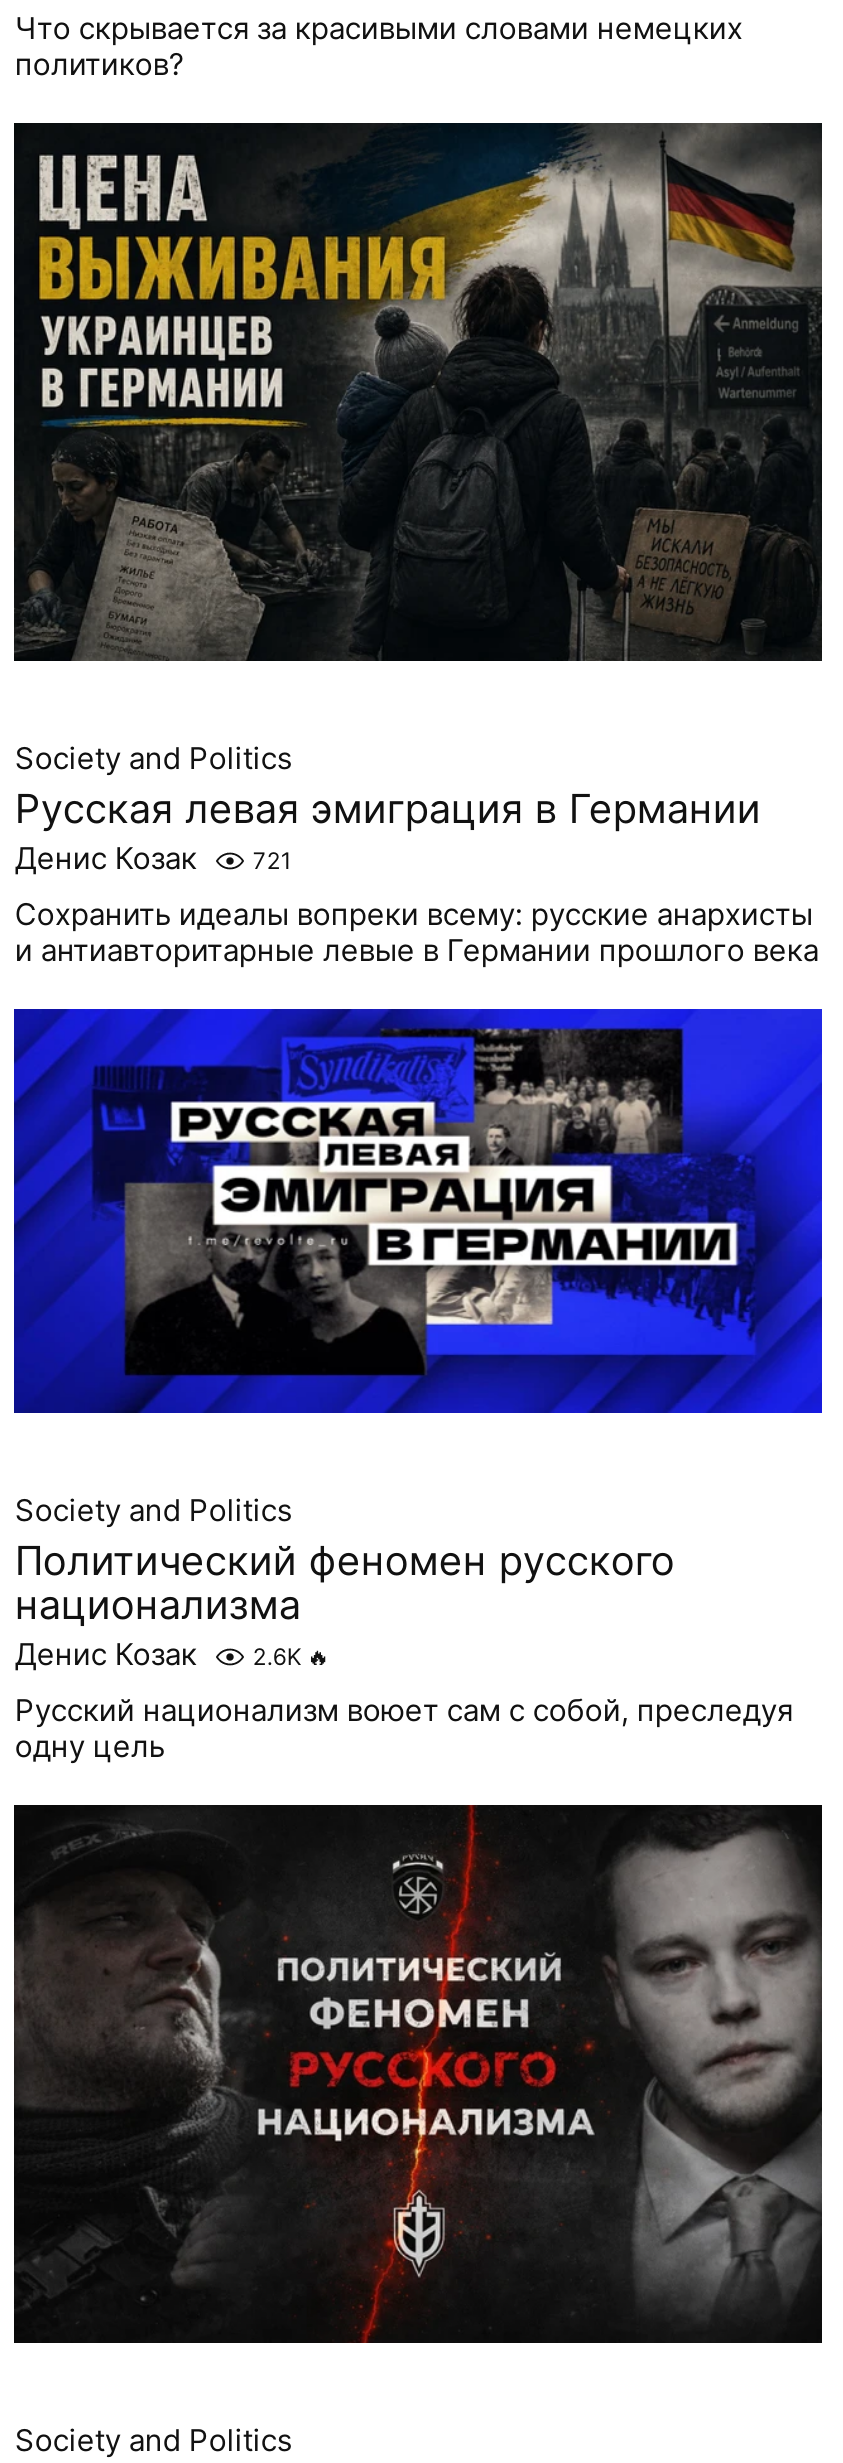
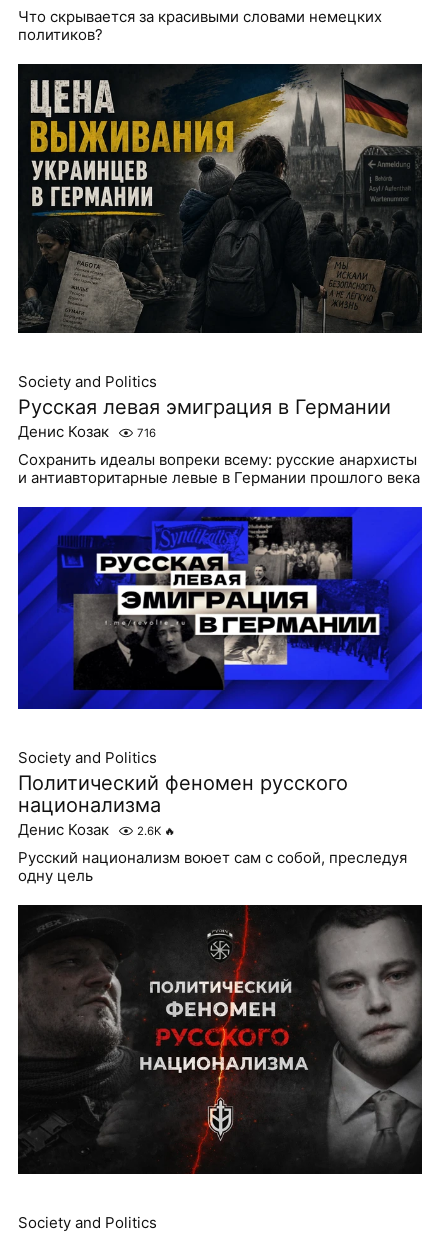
- Денис Козак 721
+ Денис Козак 716
